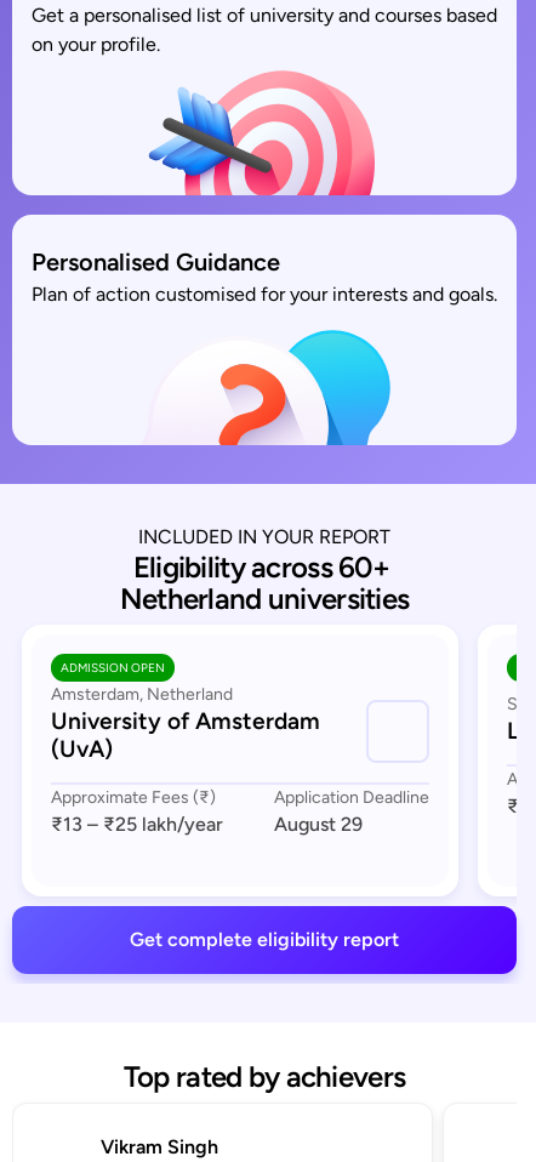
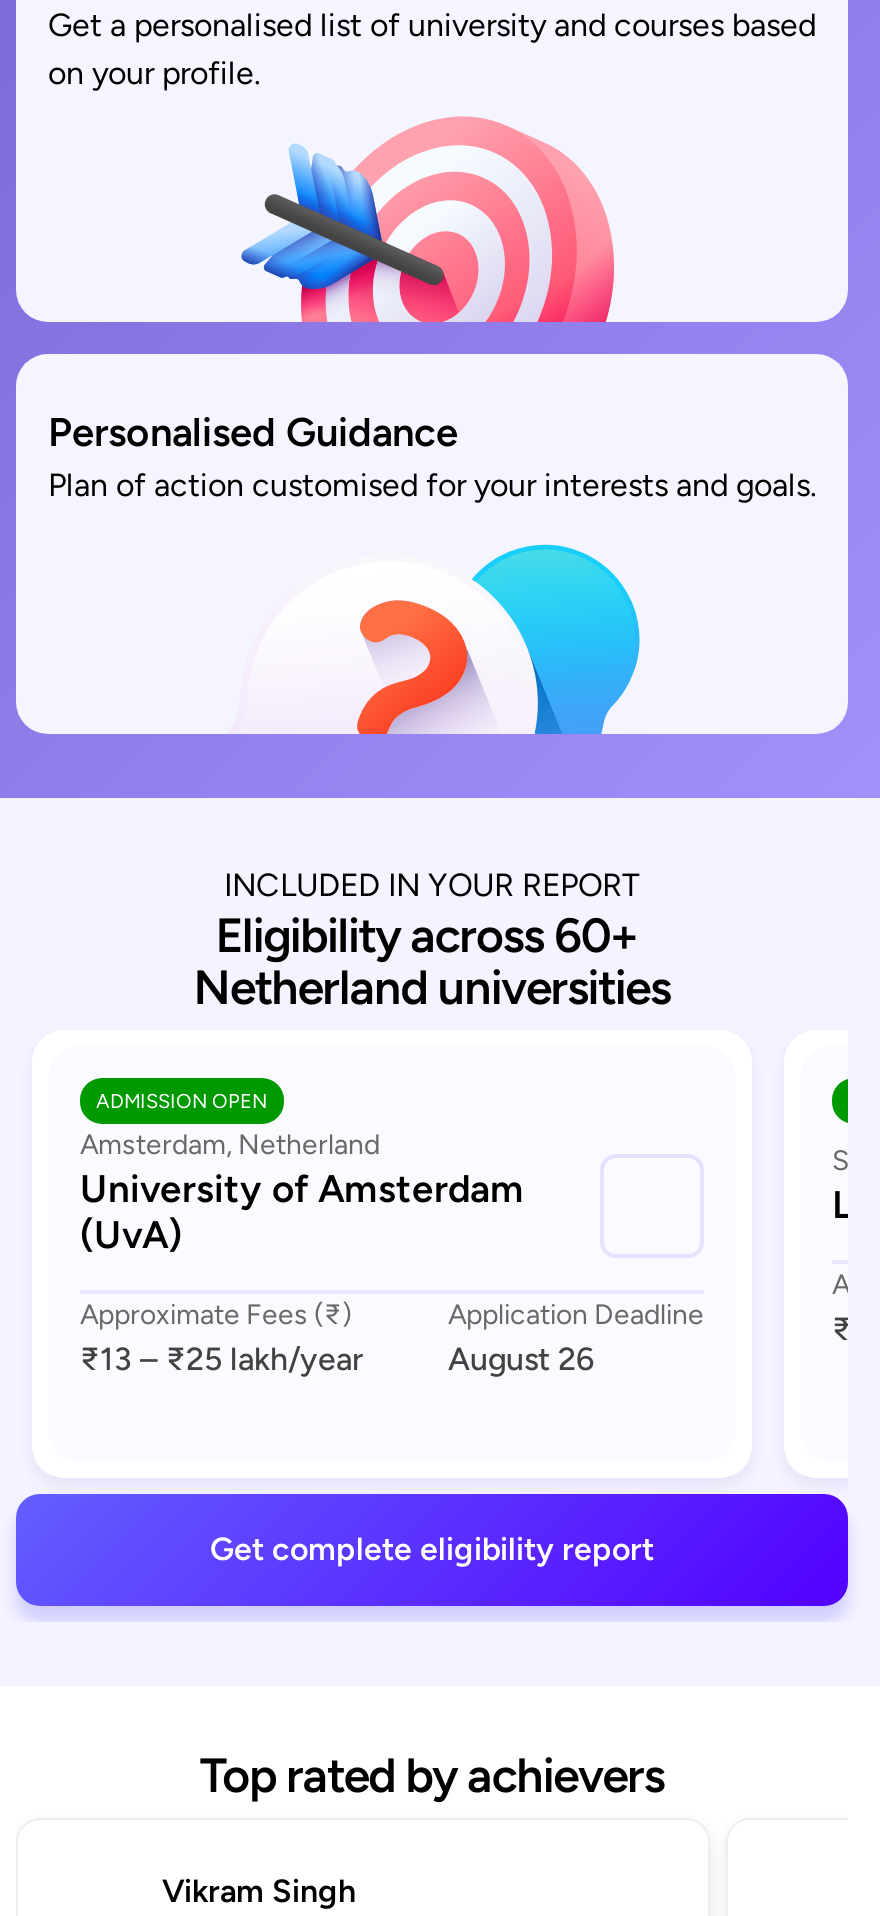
- August 29
+ August 26
